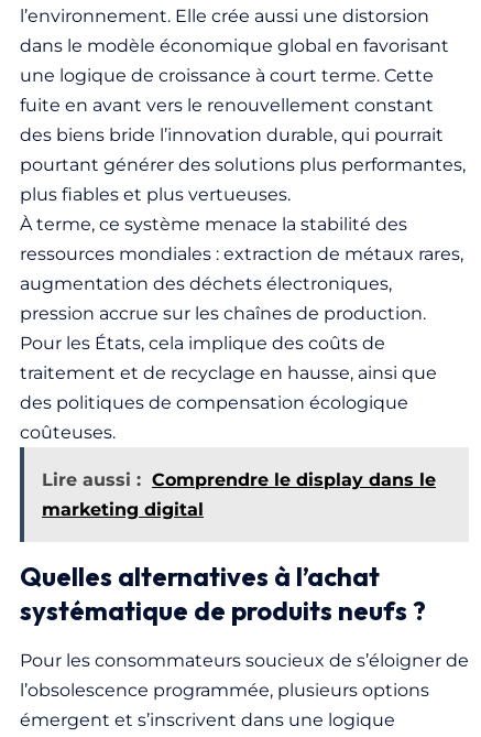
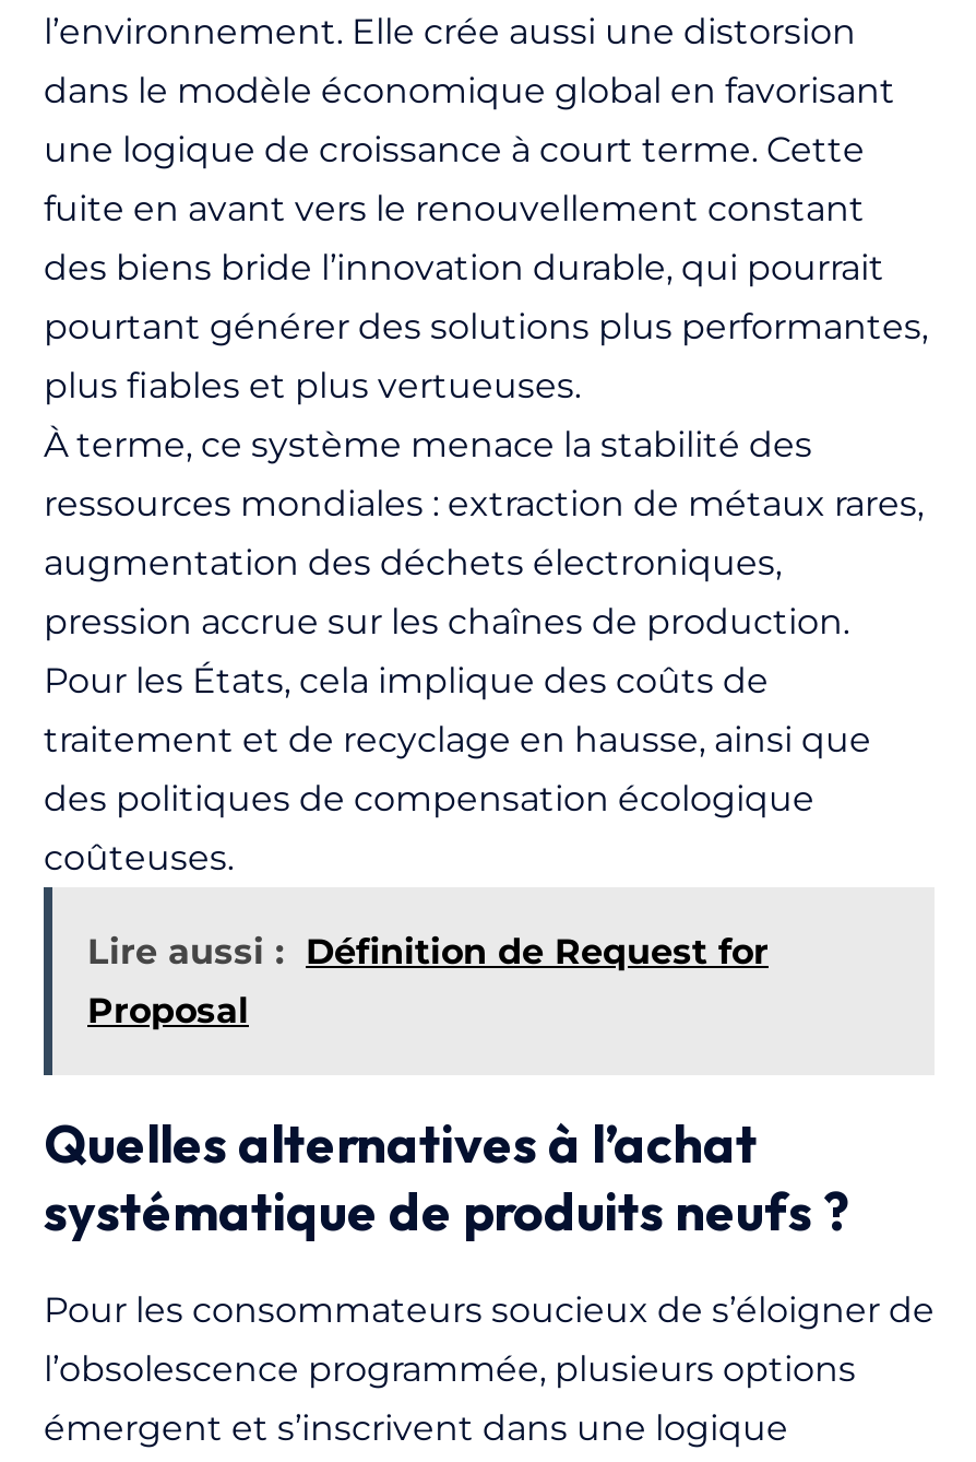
- Lire aussi : Comprendre le display dans le
- marketing digital
+ Lire aussi : Définition de Request for
+ Proposal
